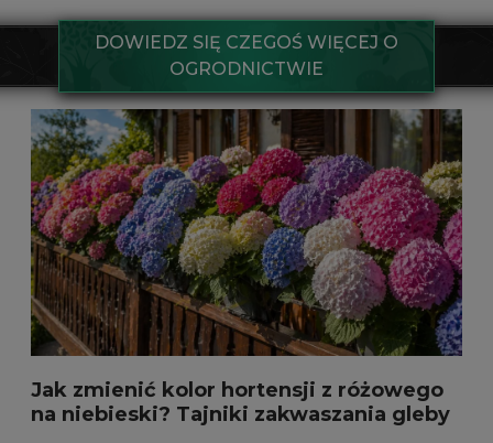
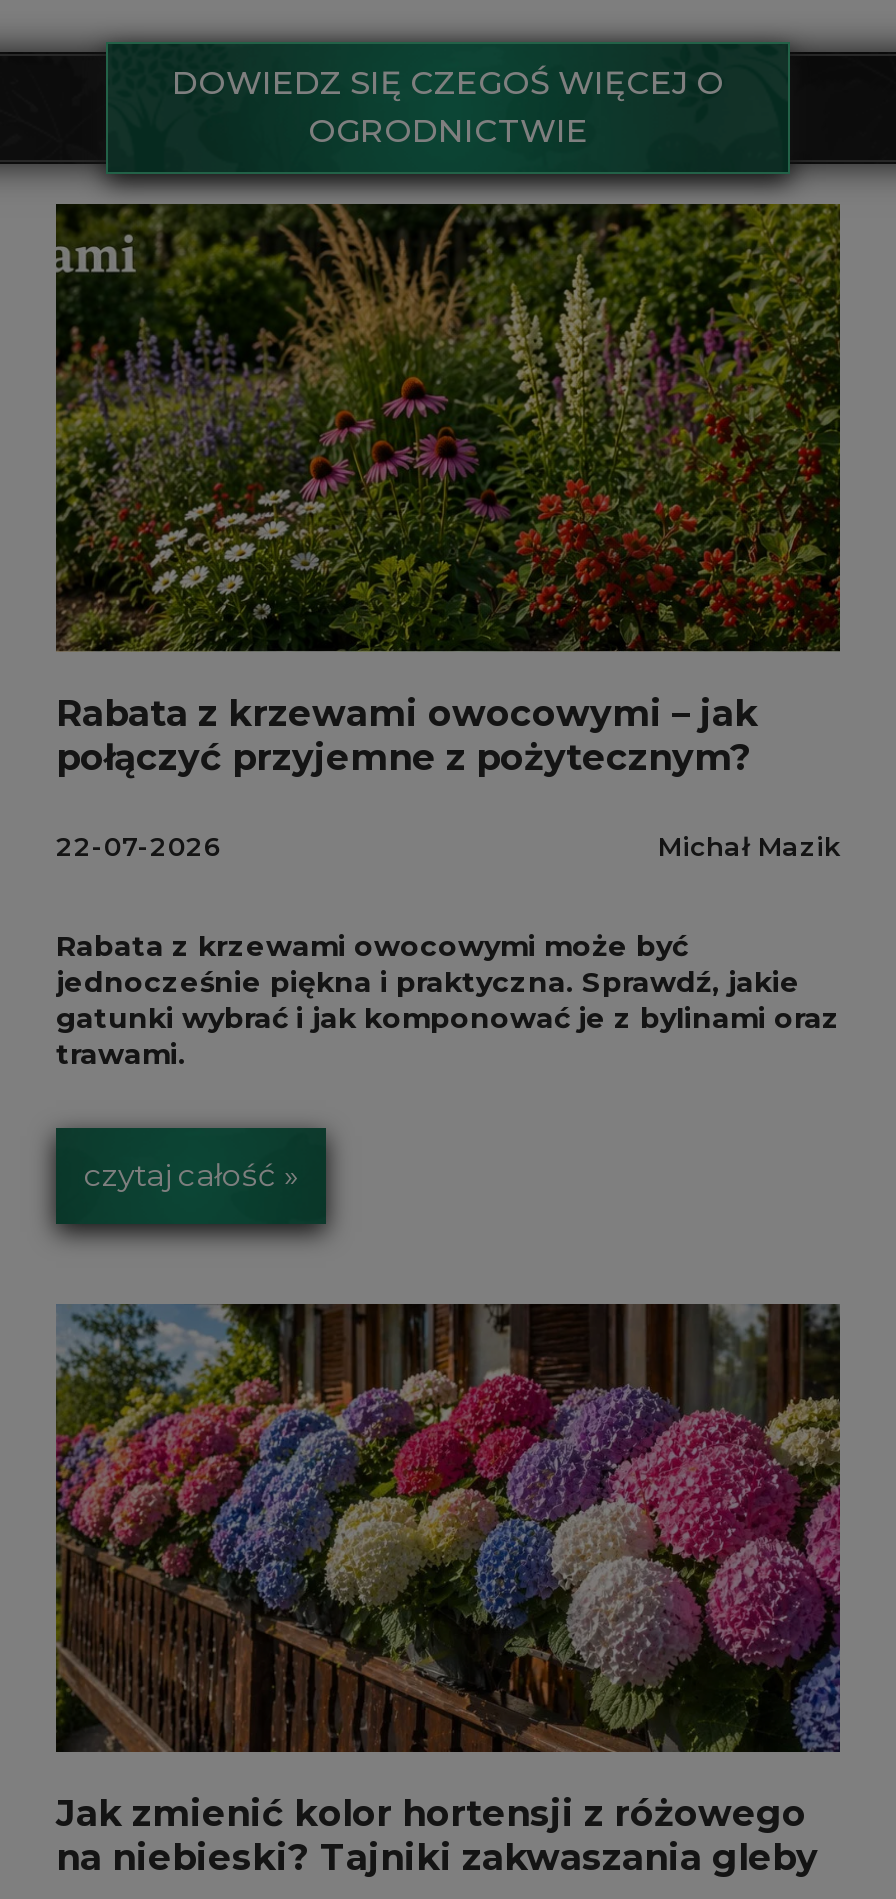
+ [image]
+ Rabata z krzewami owocowymi – jak
+ połączyć przyjemne z pożytecznym?
+ 22-07-2026
+ Michał Mazik
+ Rabata z krzewami owocowymi może być
+ jednocześnie piękna i praktyczna. Sprawdź, jakie
+ gatunki wybrać i jak komponować je z bylinami oraz
+ trawami.
+ czytaj całość »
